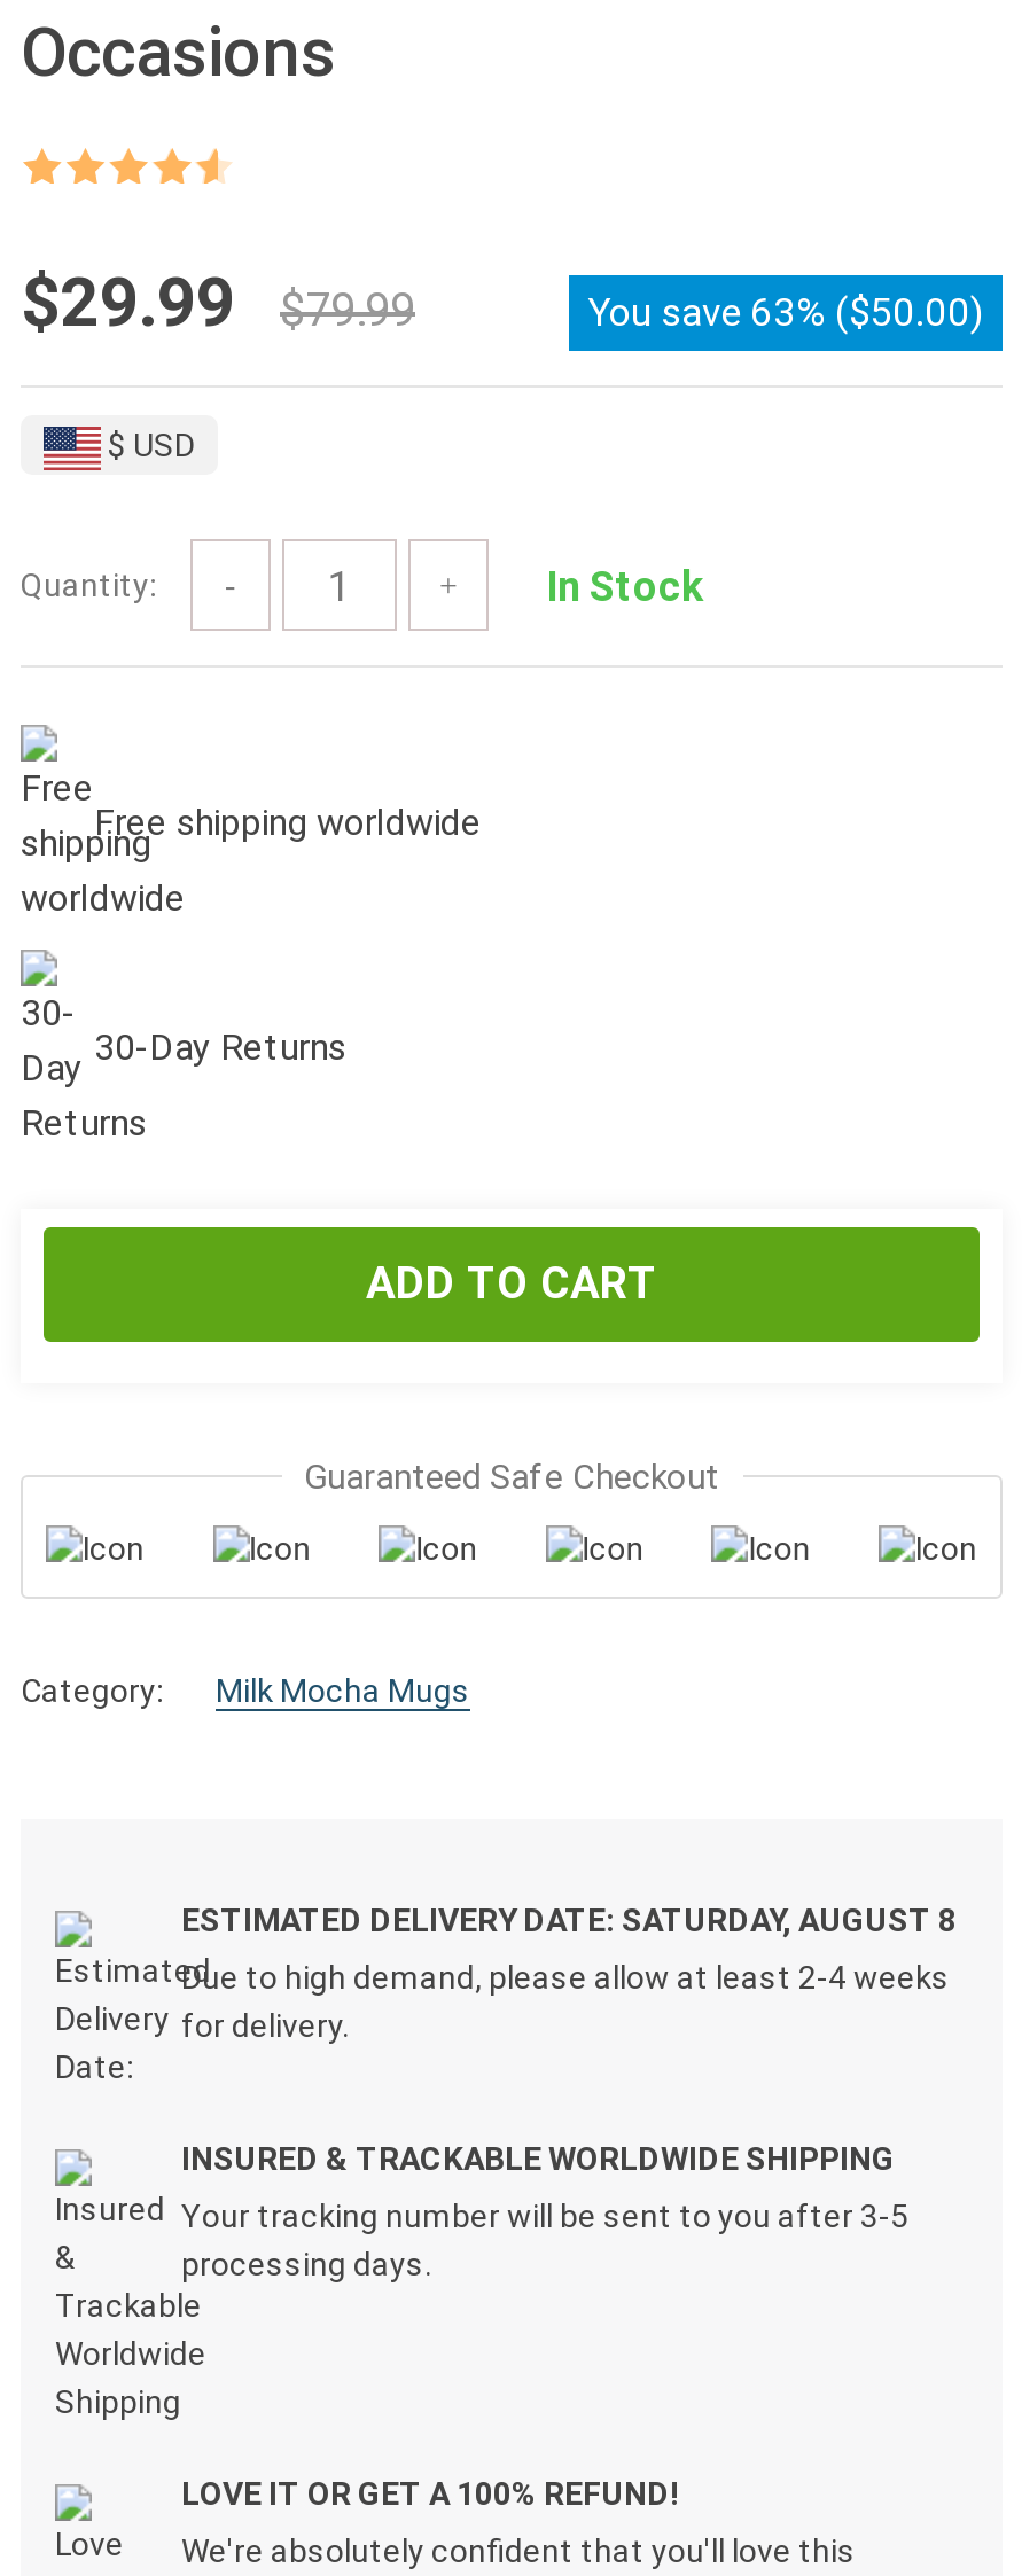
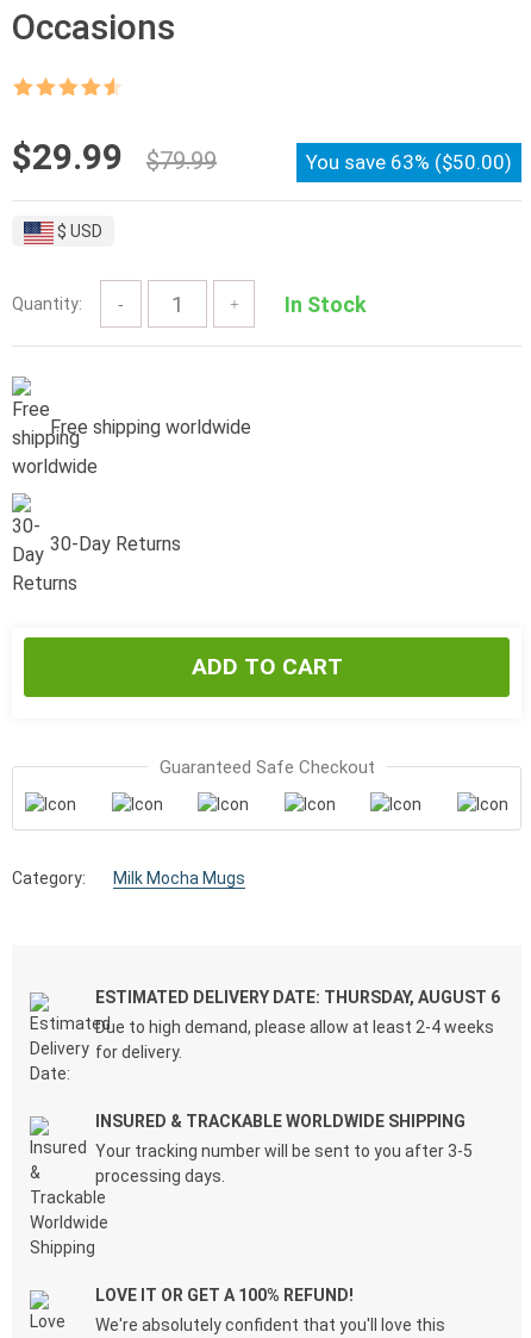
- ESTIMATED DELIVERY DATE: SATURDAY, AUGUST 8
+ ESTIMATED DELIVERY DATE: THURSDAY, AUGUST 6
